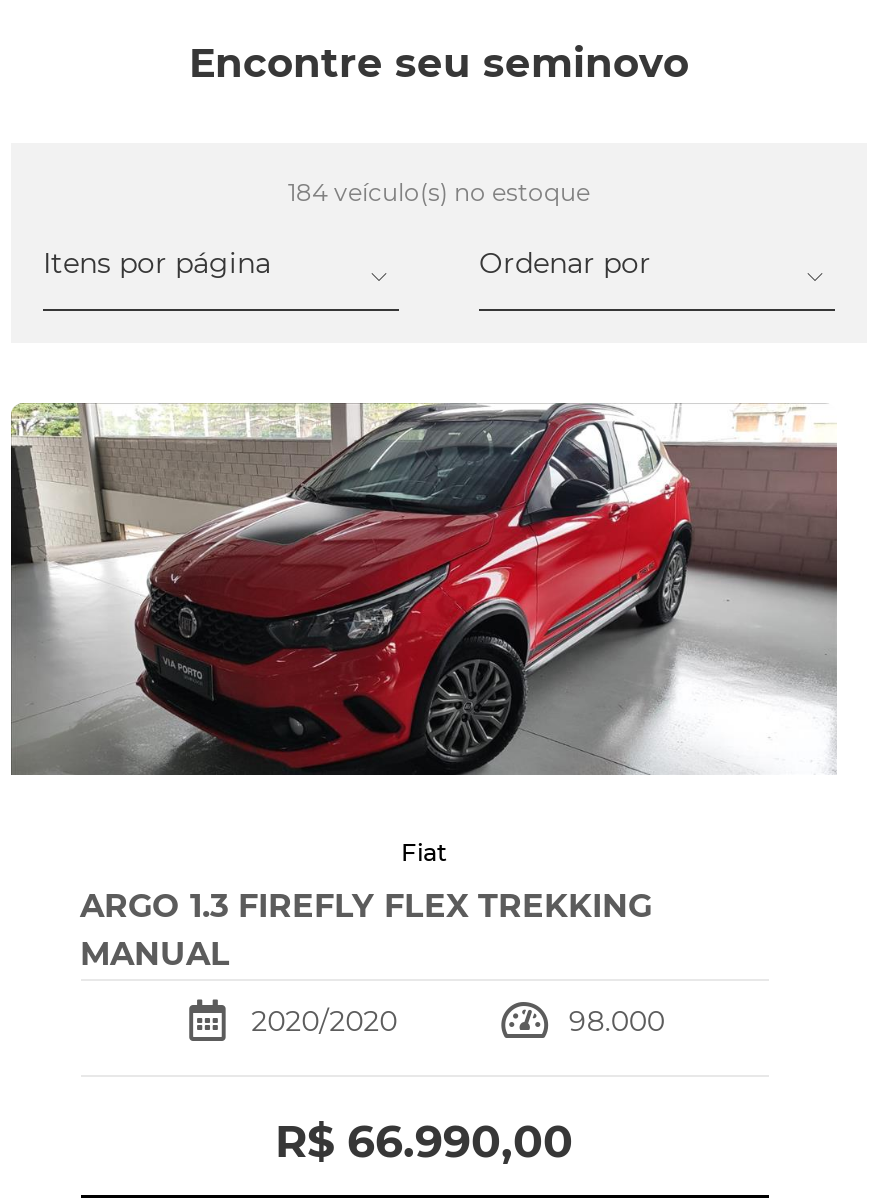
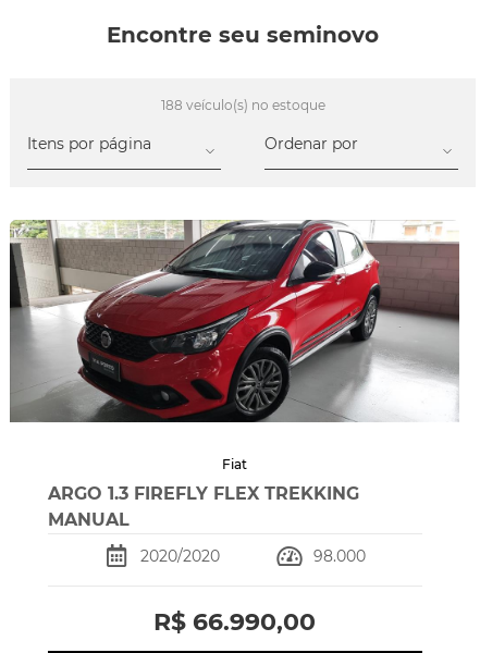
- 184 veículo(s) no estoque
+ 188 veículo(s) no estoque
